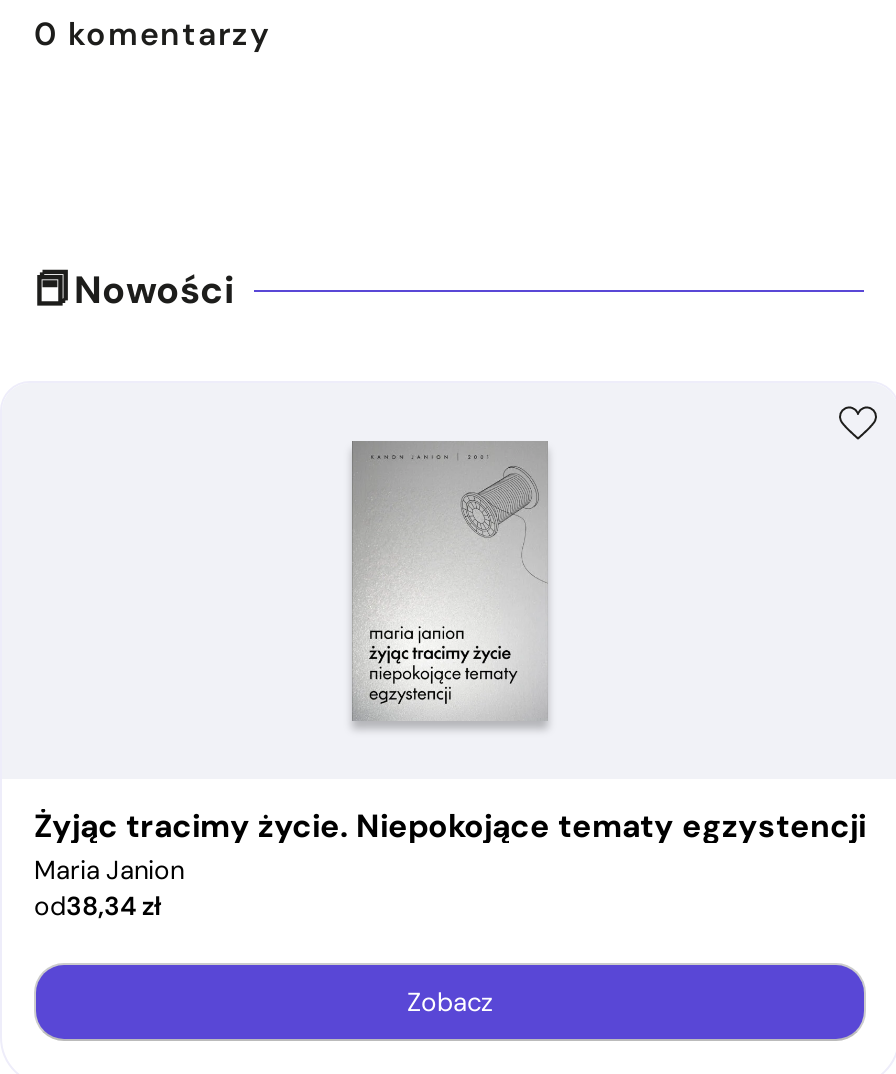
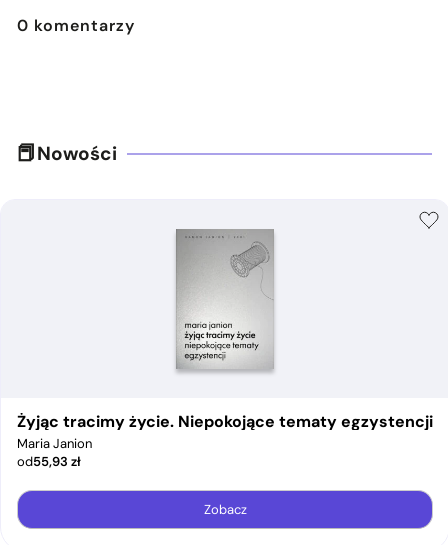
- od38,34 zł
+ od55,93 zł
